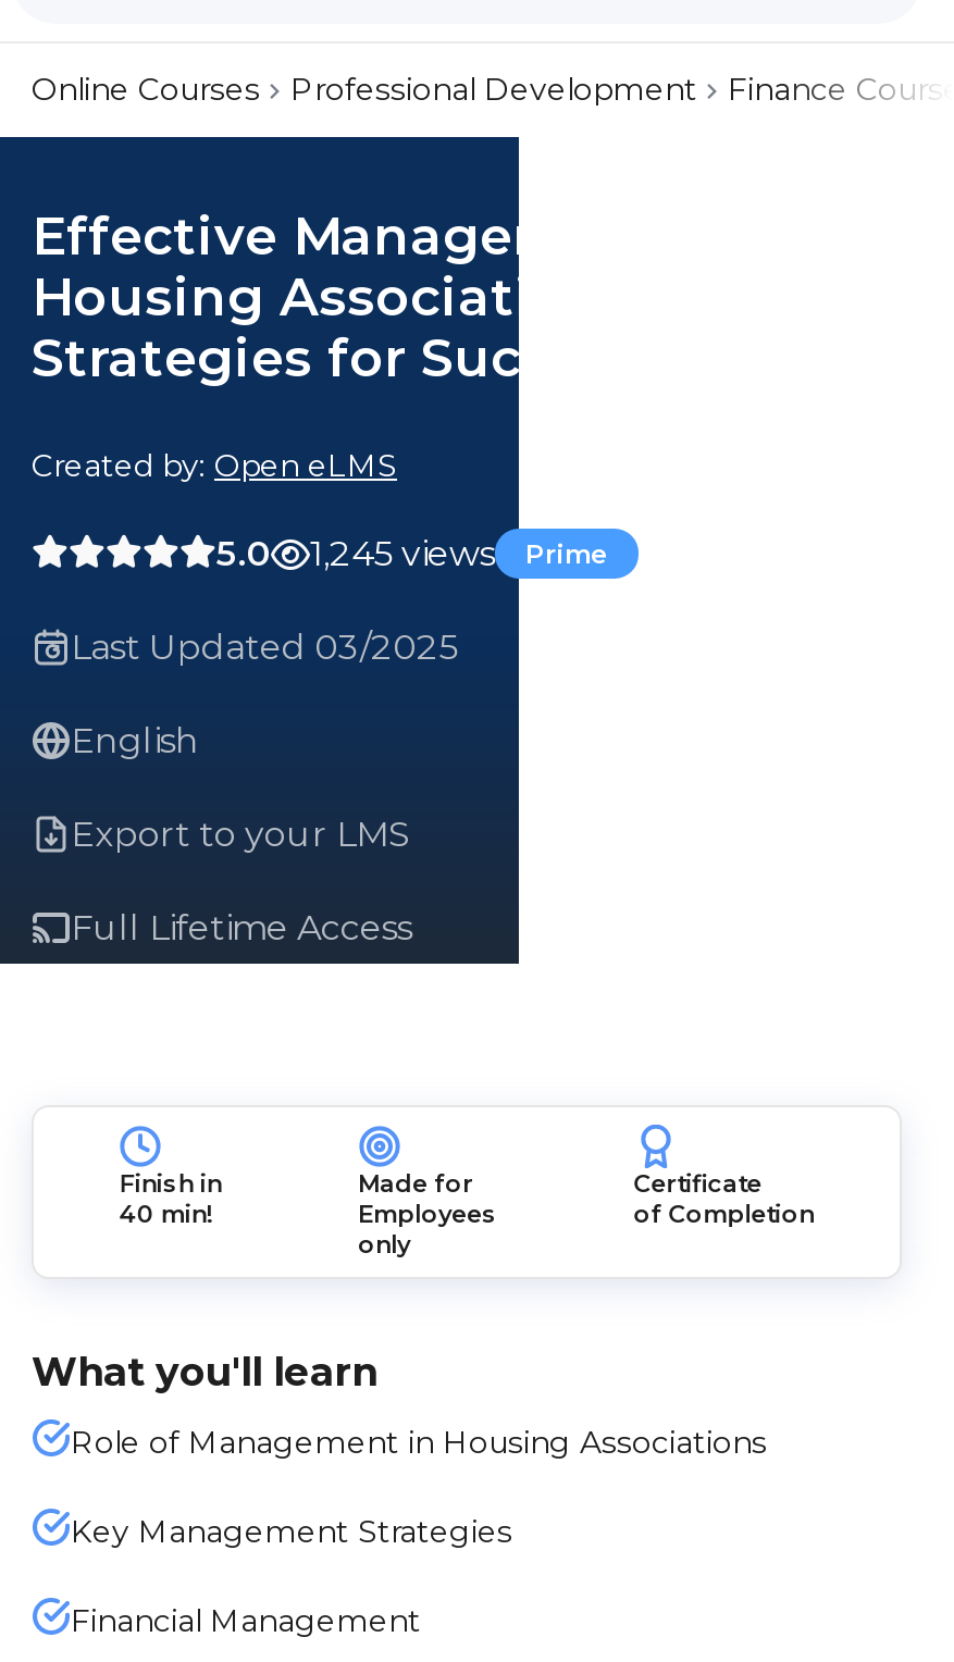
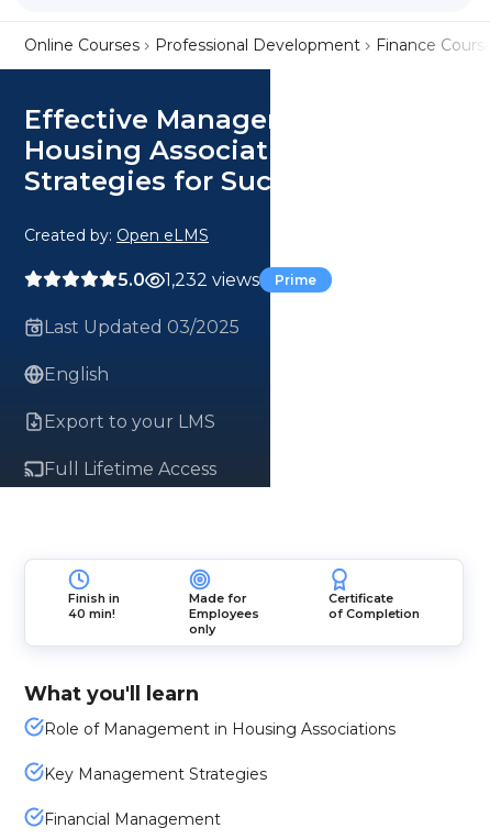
- 5.0 1,245 views Prime
+ 5.0 1,232 views Prime
